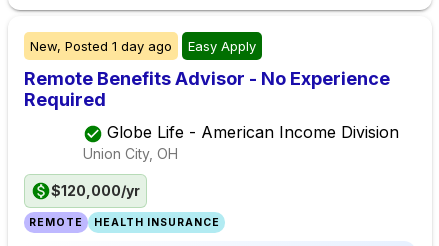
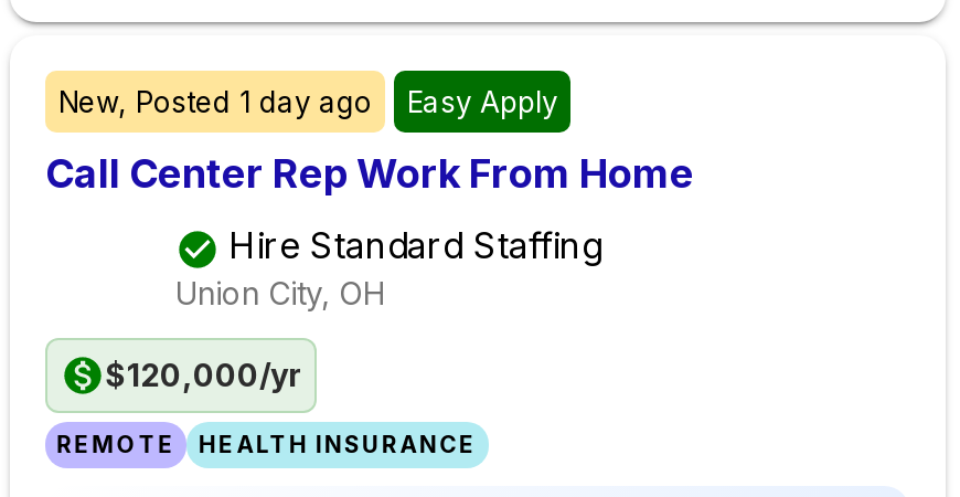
- Remote Benefits Advisor - No Experience
- Required
+ Call Center Rep Work From Home

- Globe Life - American Income Division
+ Hire Standard Staffing
